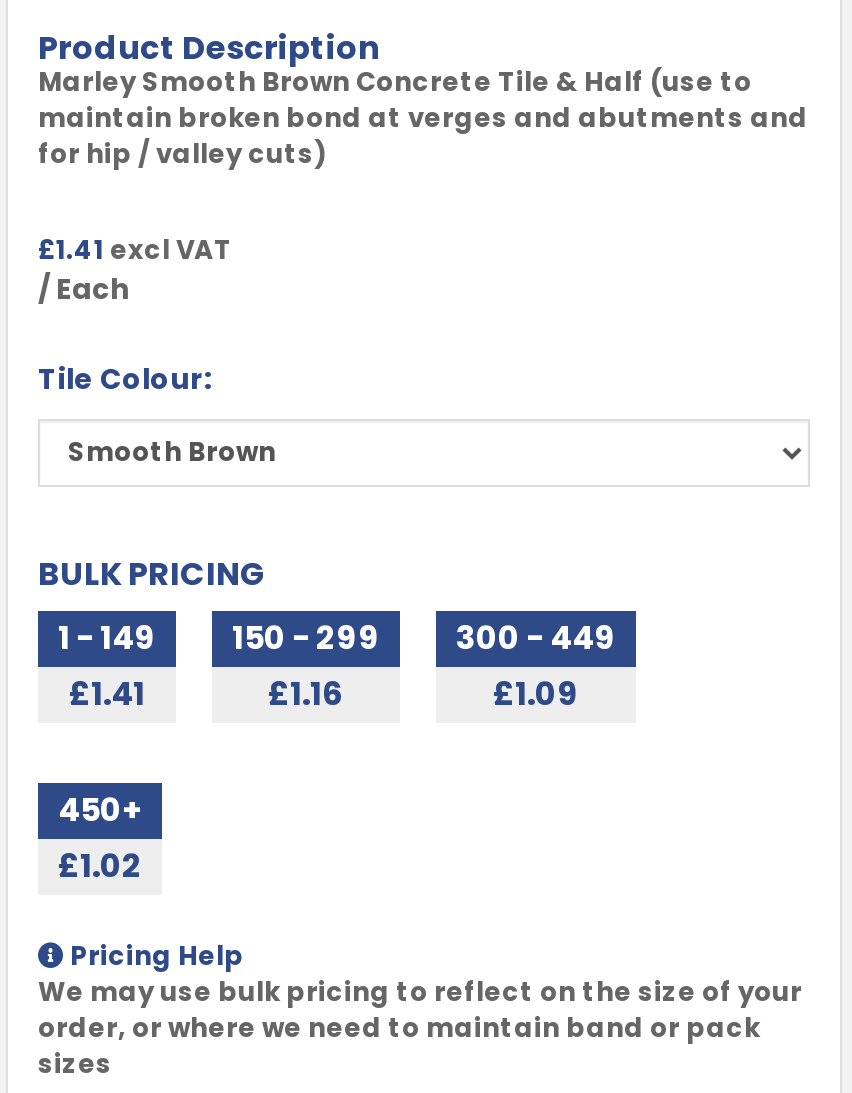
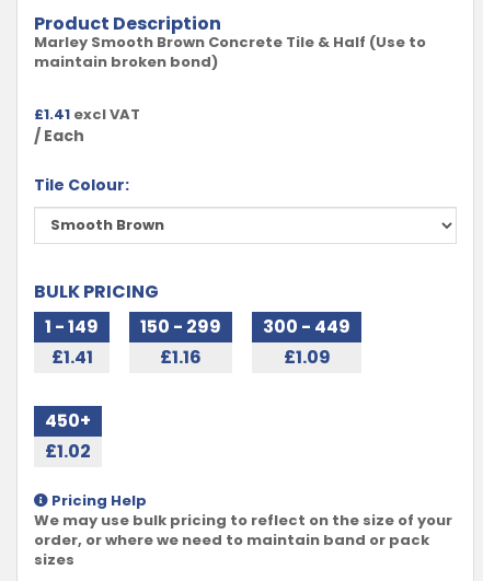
- Marley Smooth Brown Concrete Tile & Half (use to
- maintain broken bond at verges and abutments and
- for hip / valley cuts)
+ Marley Smooth Brown Concrete Tile & Half (Use to
+ maintain broken bond)
